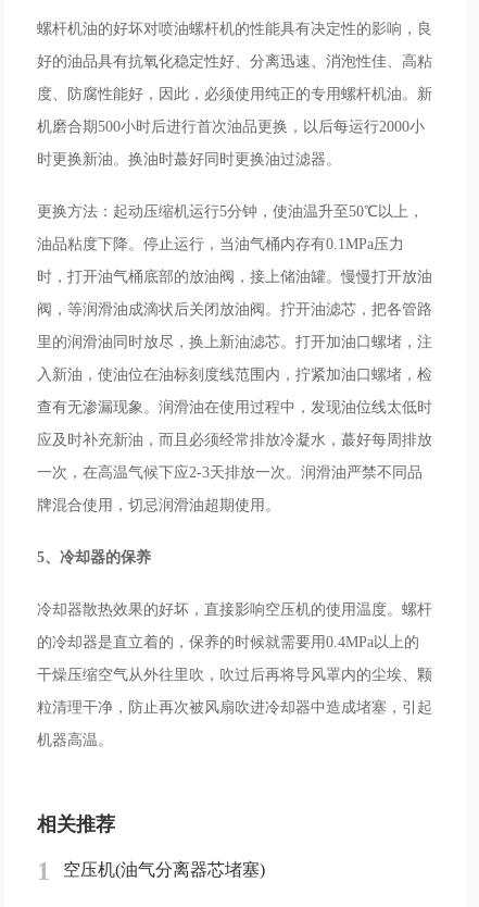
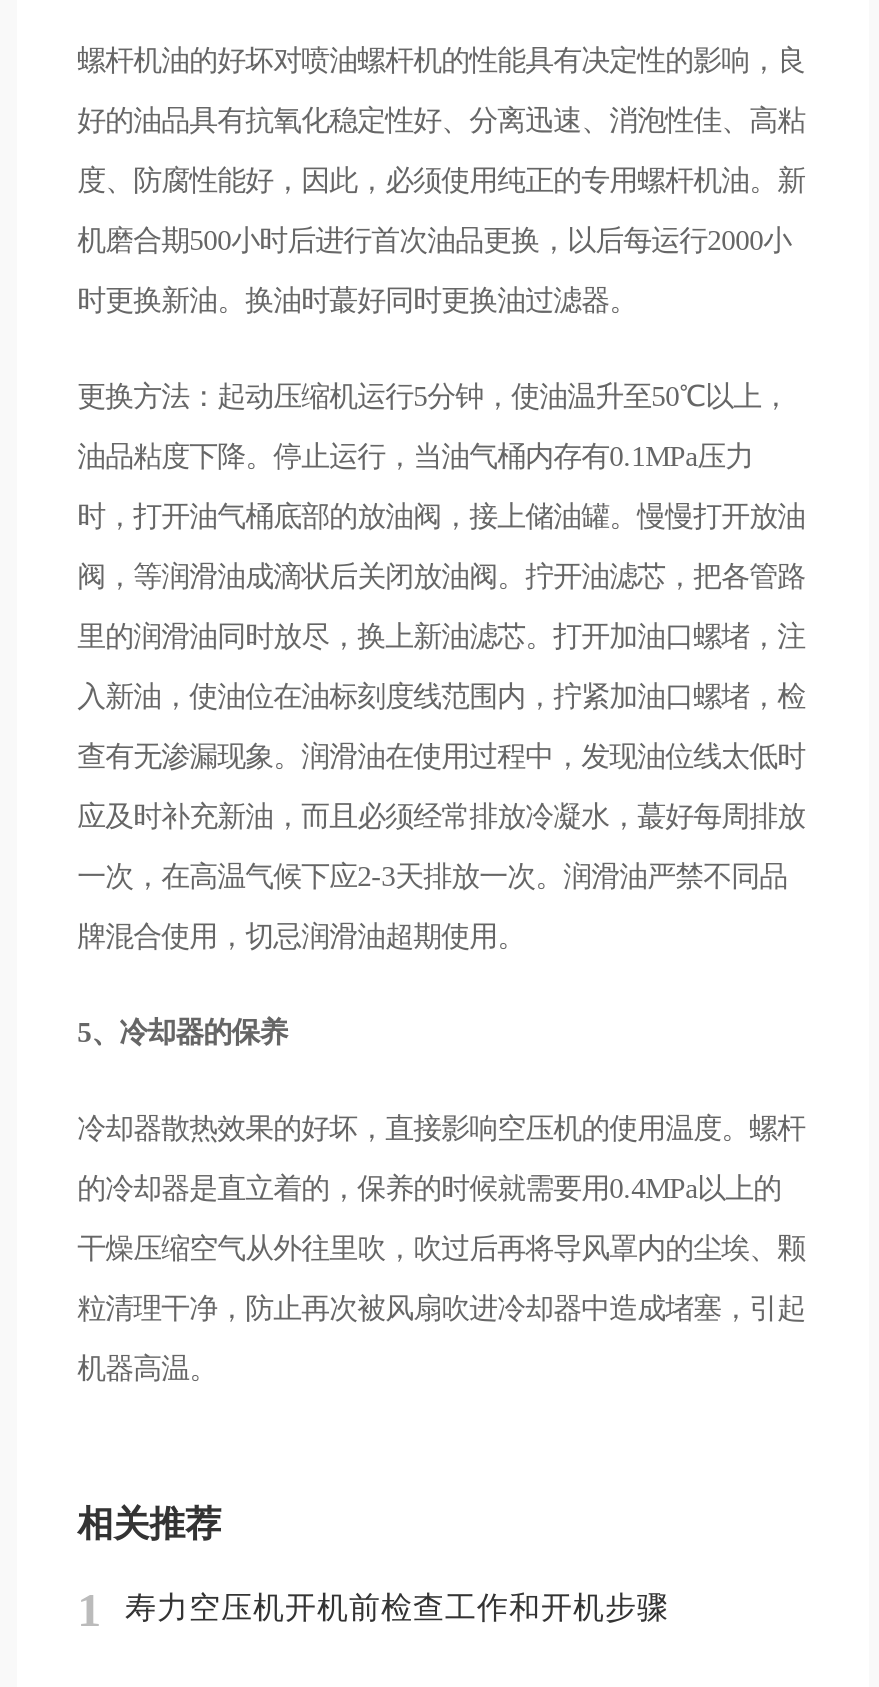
- 空压机(油气分离器芯堵塞)
+ 寿力空压机开机前检查工作和开机步骤
